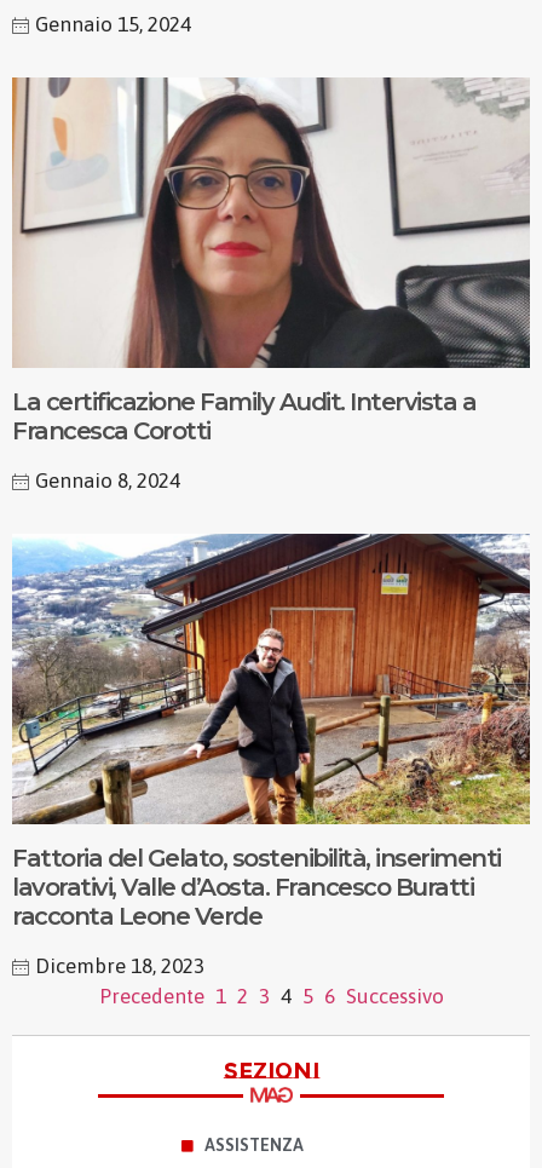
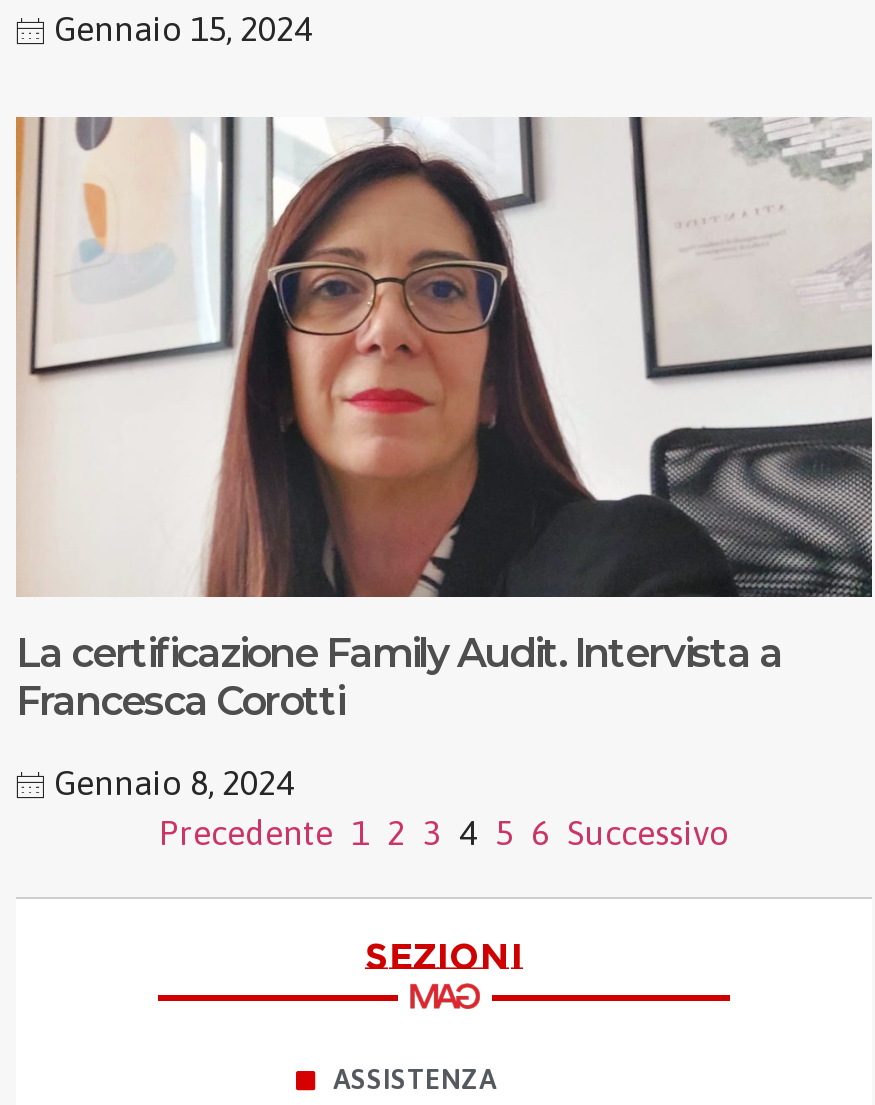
- [image]
- Fattoria del Gelato, sostenibilità, inserimenti
- lavorativi, Valle d’Aosta. Francesco Buratti
- racconta Leone Verde
- Dicembre 18, 2023
